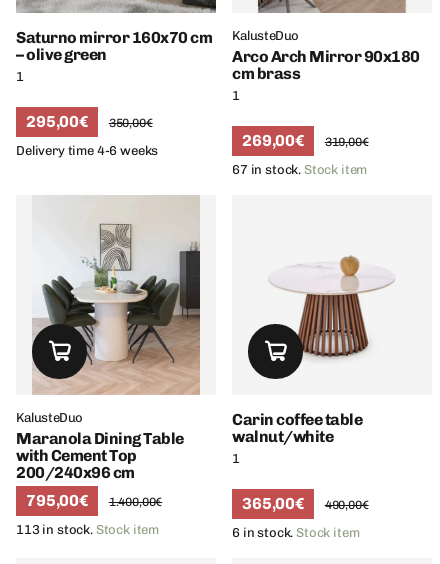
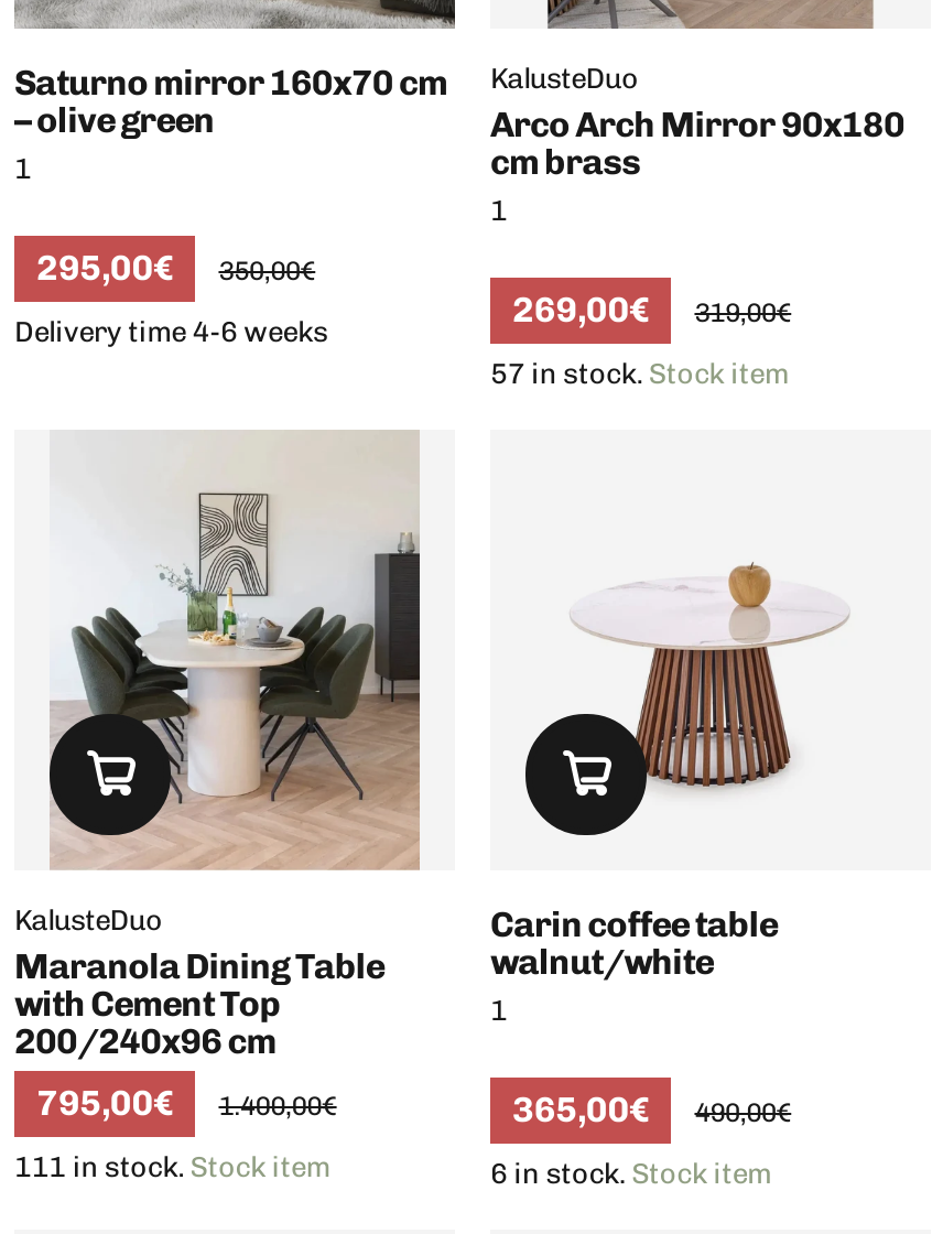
- 67 in stock. Stock item
+ 57 in stock. Stock item

- 113 in stock. Stock item
+ 111 in stock. Stock item
